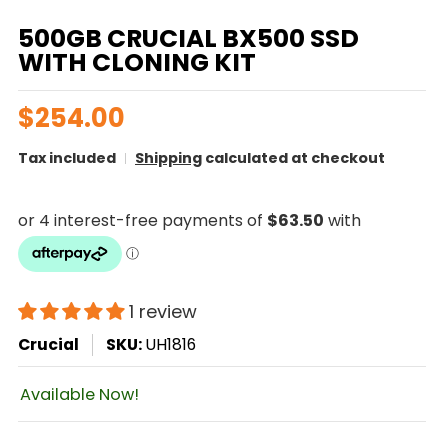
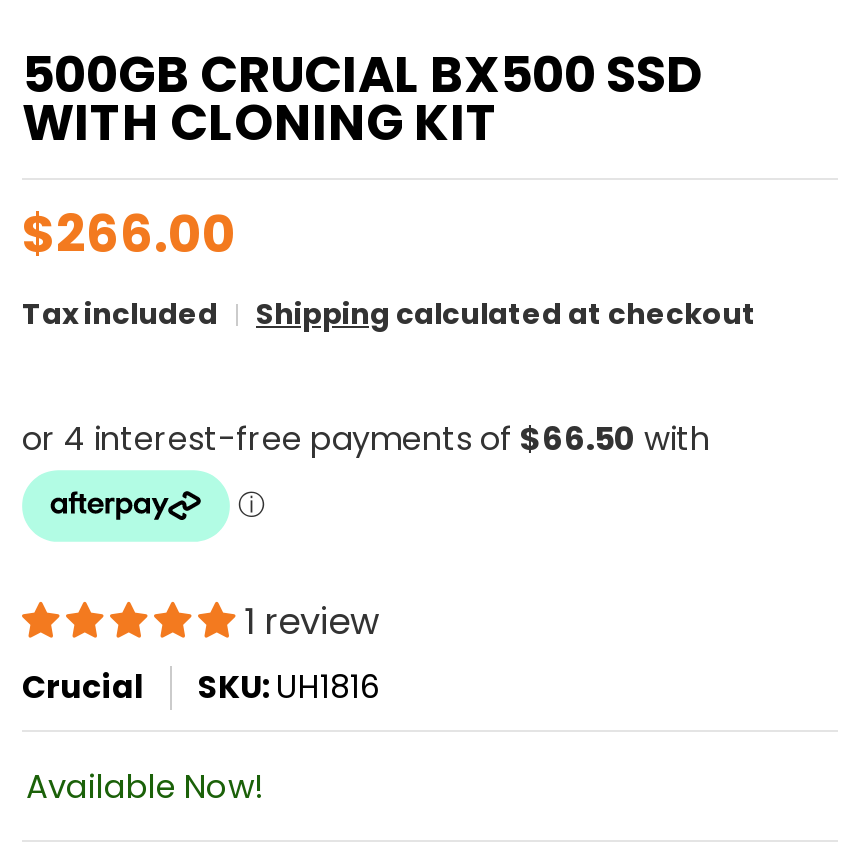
- $254.00
+ $266.00
